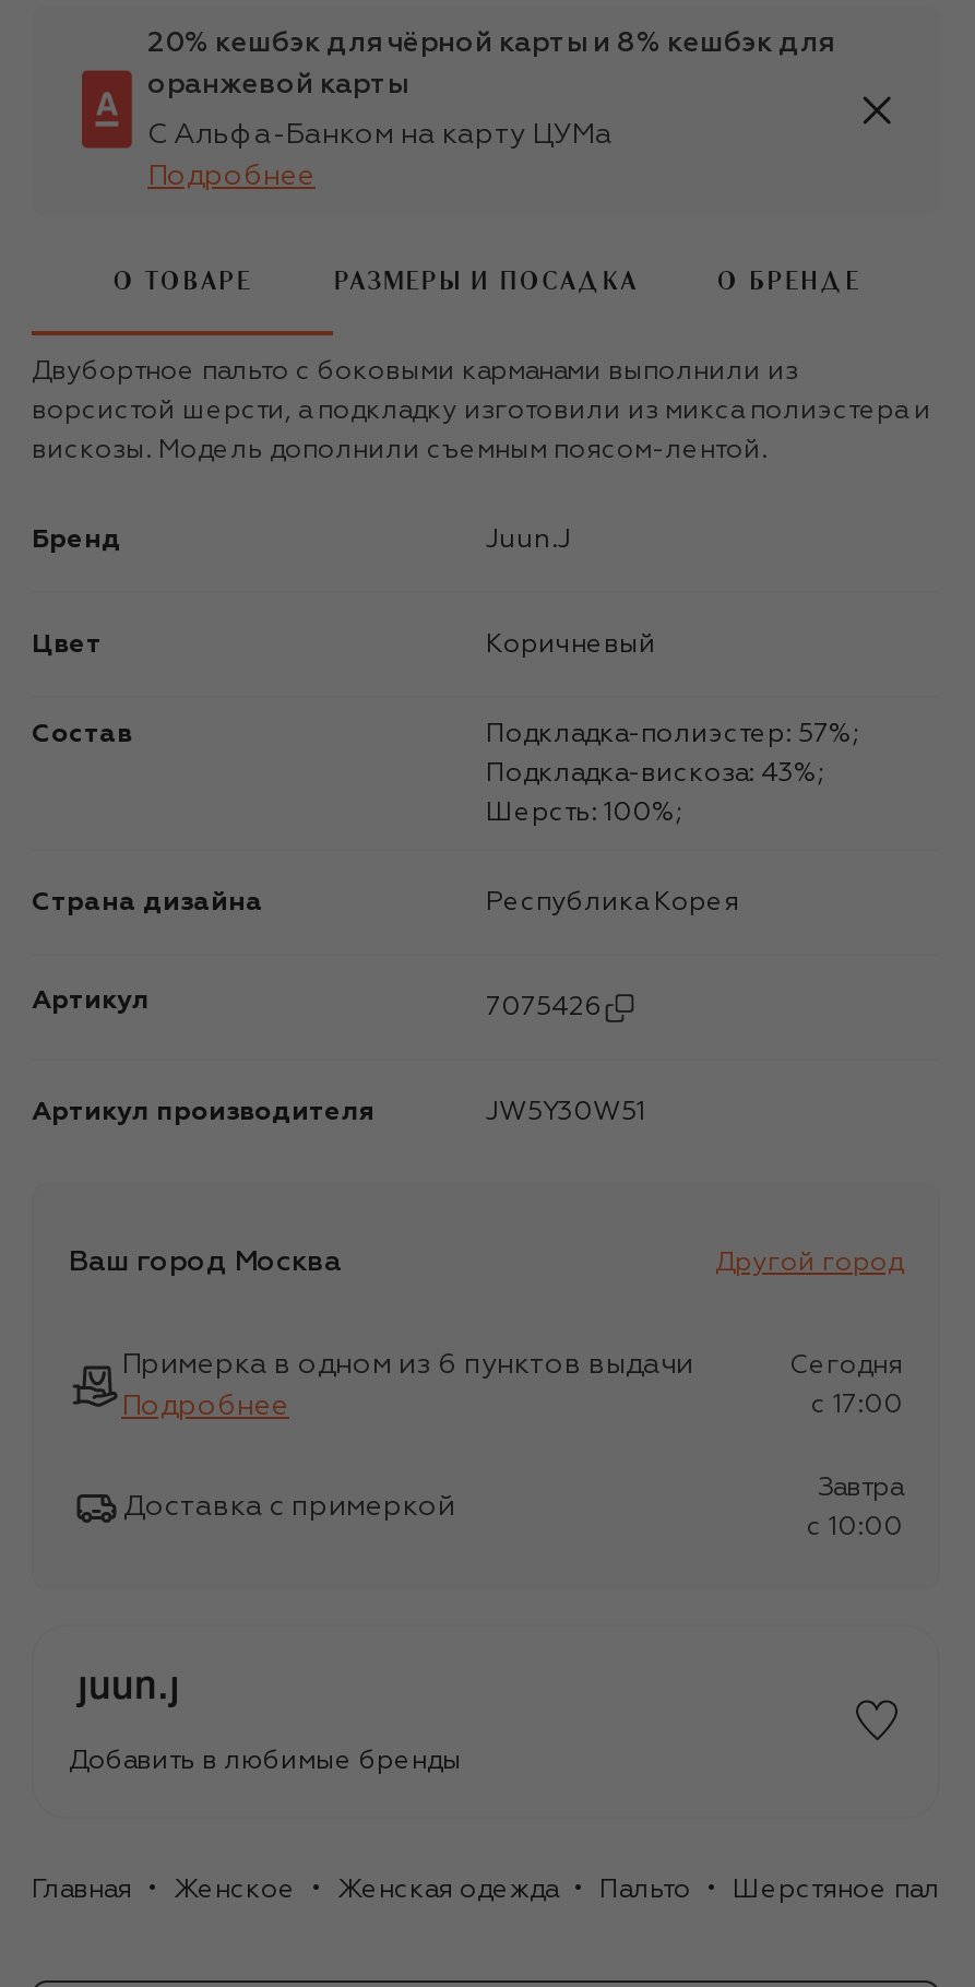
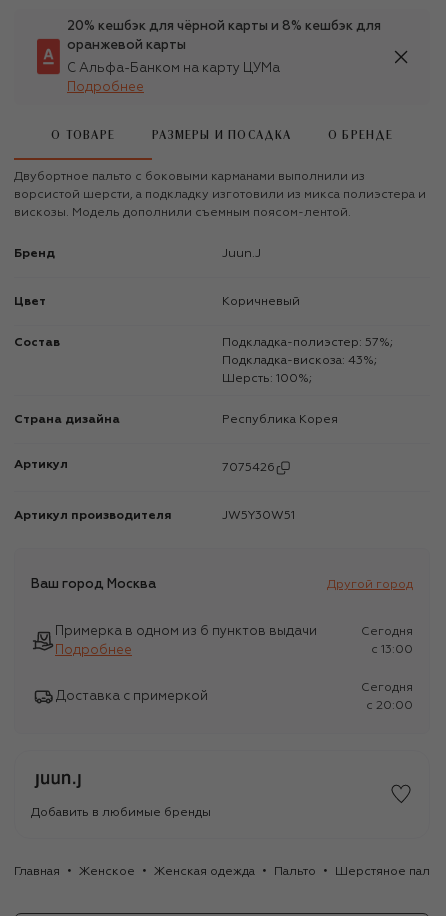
- c 17:00
+ c 13:00

- Завтра
+ Сегодня

- c 10:00
+ c 20:00
